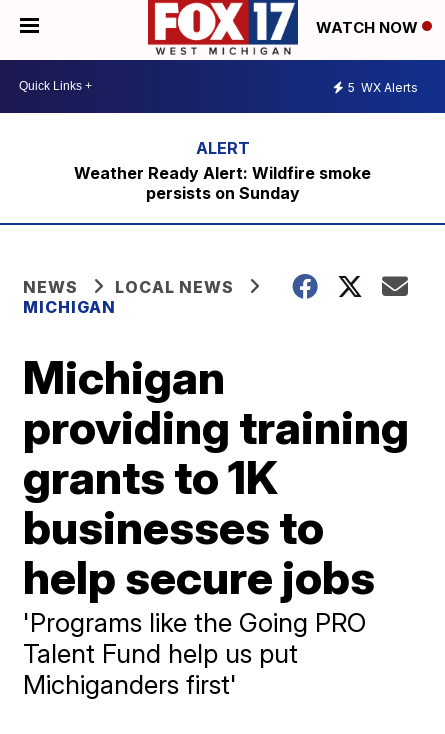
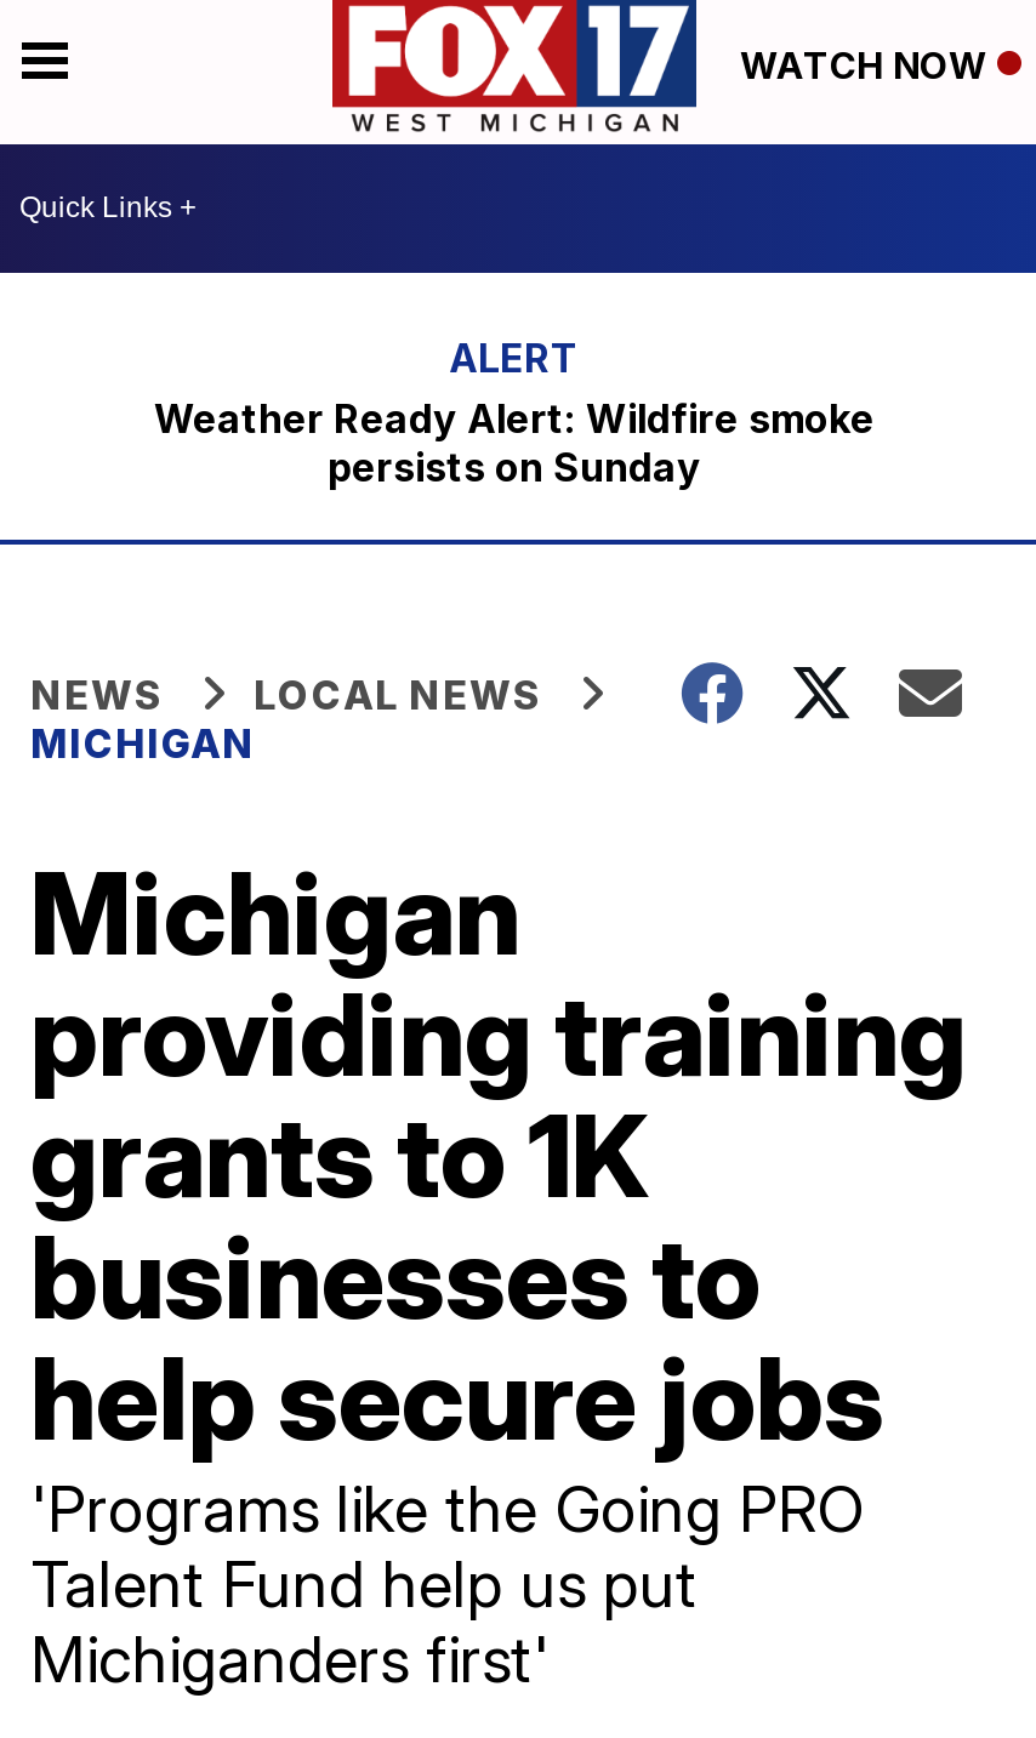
- 5 WX Alerts
